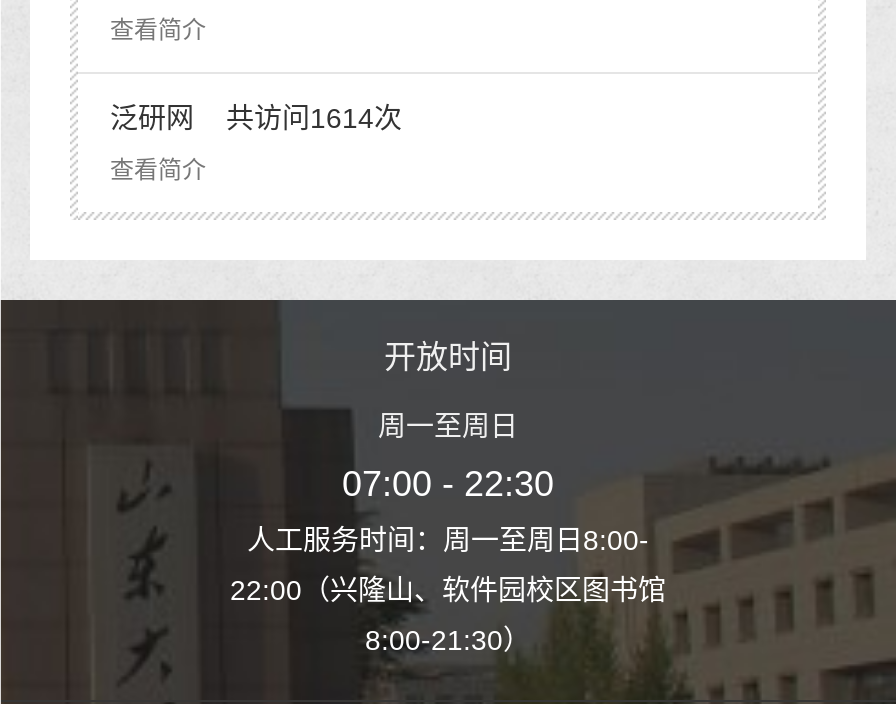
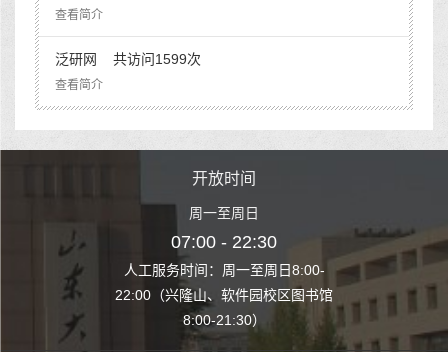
- 泛研网 共访问1614次
+ 泛研网 共访问1599次
